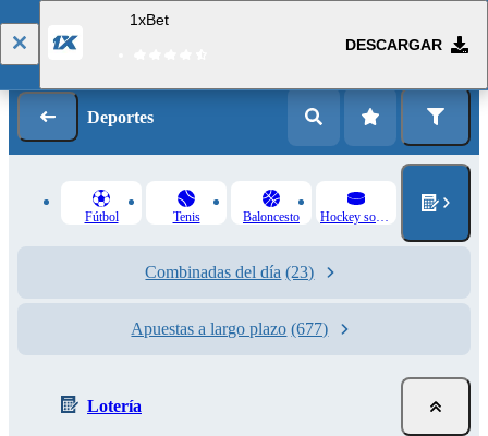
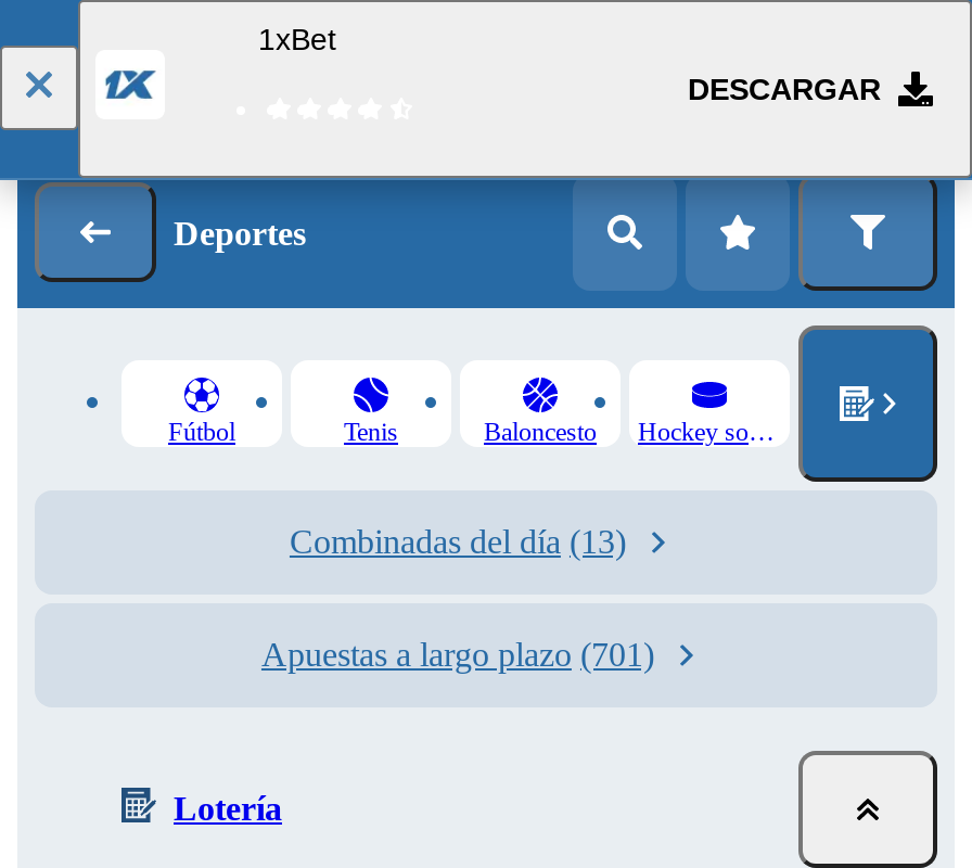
- Combinadas del día (23)
+ Combinadas del día (13)

- Apuestas a largo plazo (677)
+ Apuestas a largo plazo (701)
